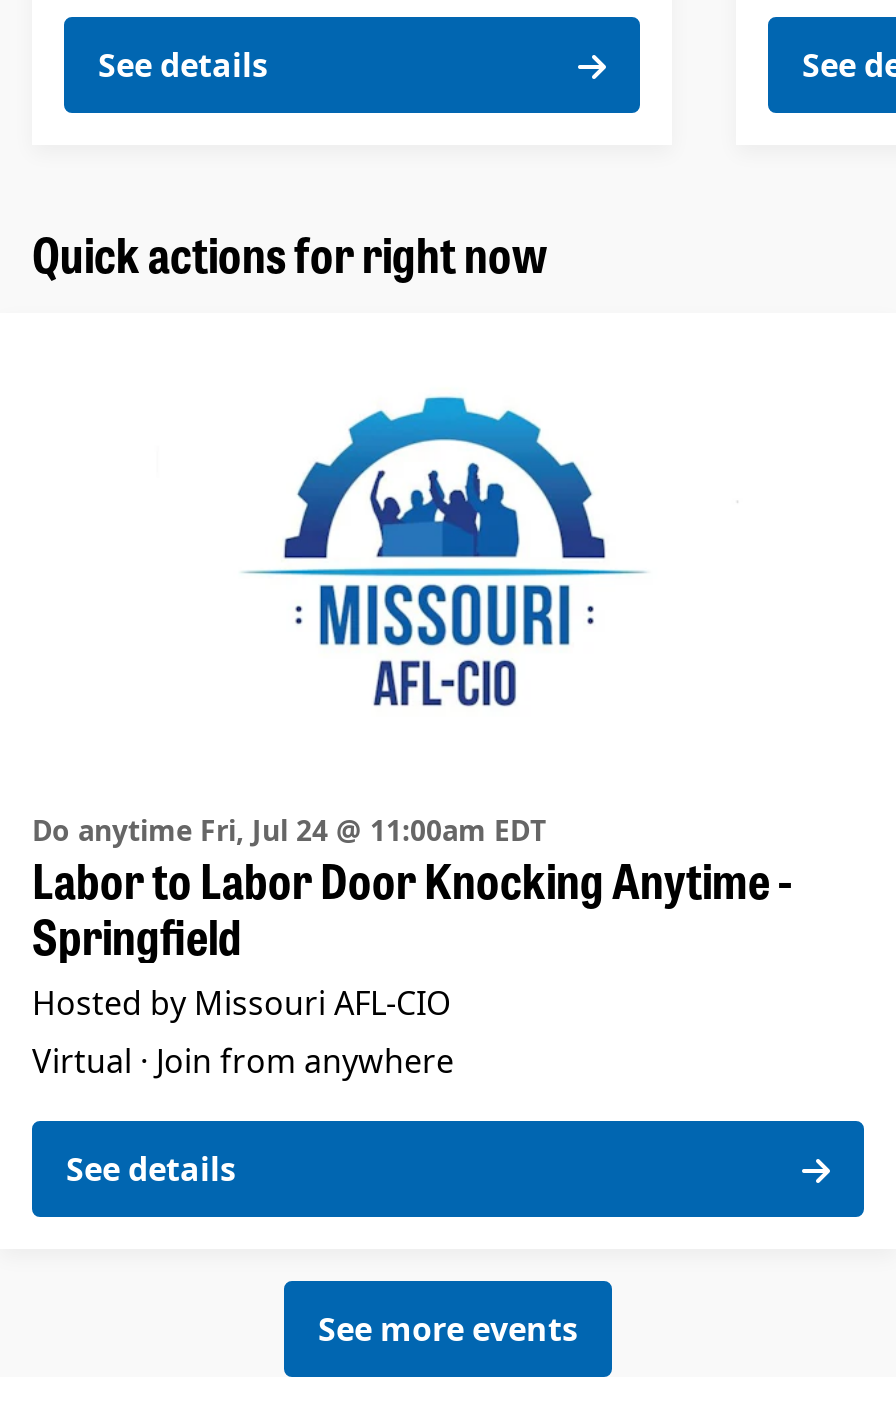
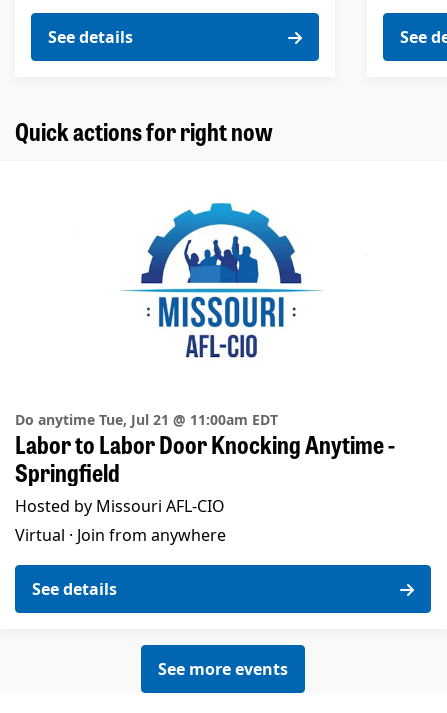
- Do anytime Fri, Jul 24 @ 11:00am EDT
+ Do anytime Tue, Jul 21 @ 11:00am EDT
